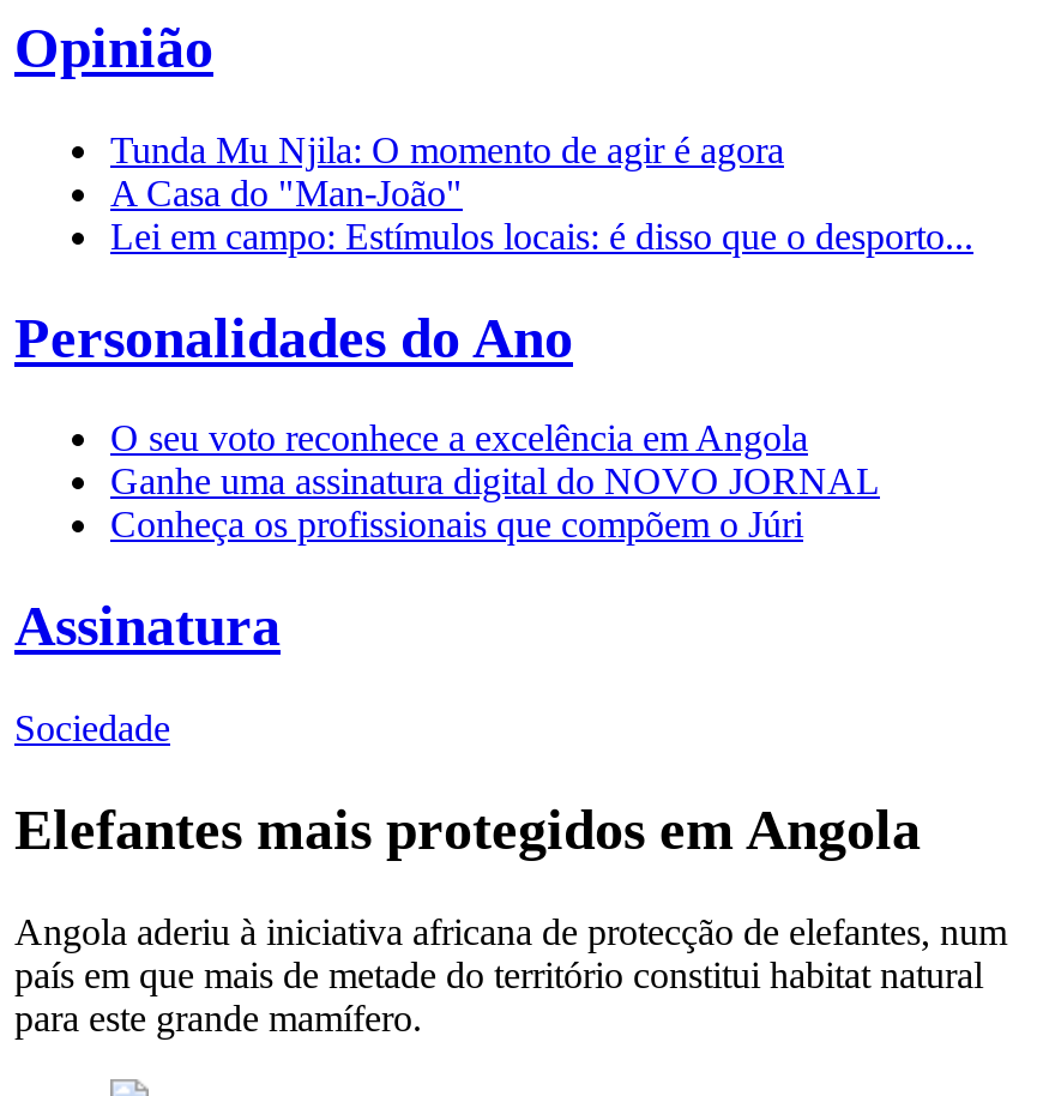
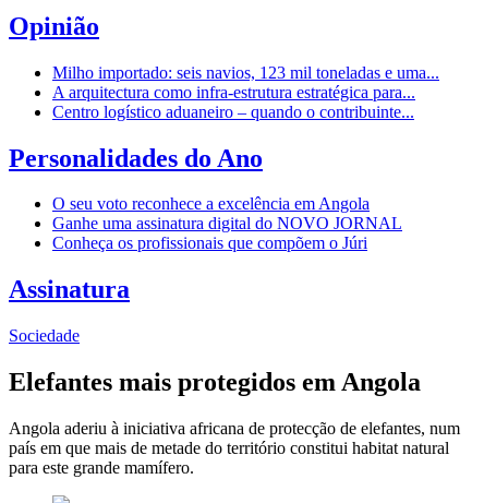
- Tunda Mu Njila: O momento de agir é agora
- A Casa do "Man-João"
- Lei em campo: Estímulos locais: é disso que o desporto...
+ Milho importado: seis navios, 123 mil toneladas e uma...
+ A arquitectura como infra-estrutura estratégica para...
+ Centro logístico aduaneiro – quando o contribuinte...
